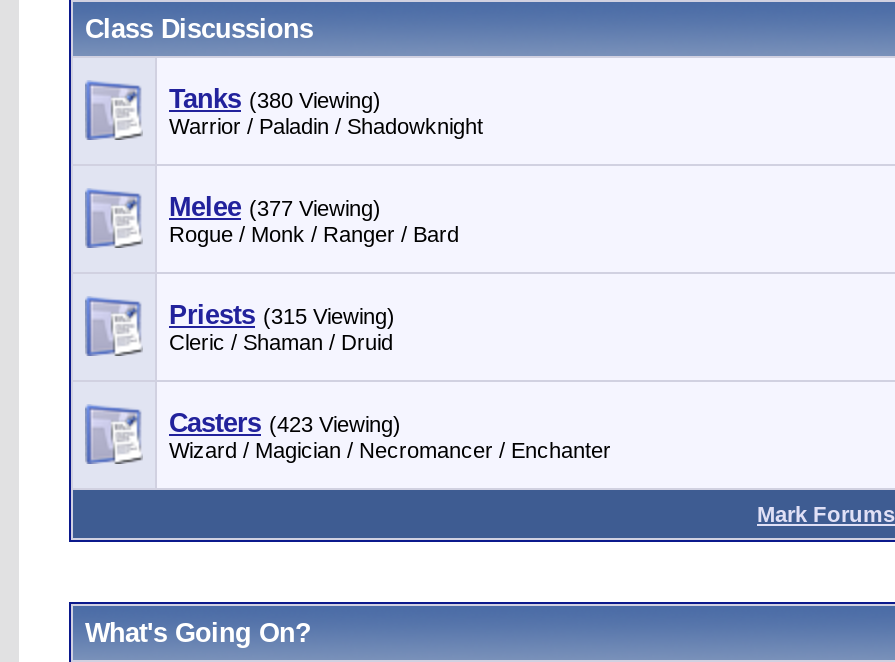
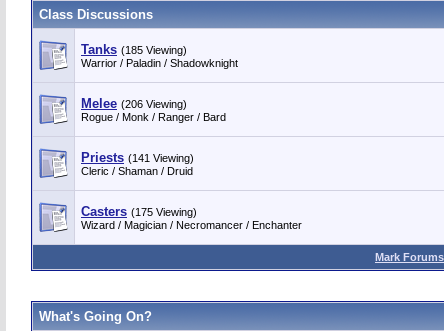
- Tanks (380 Viewing)
+ Tanks (185 Viewing)

- Melee (377 Viewing)
+ Melee (206 Viewing)

- Priests (315 Viewing)
+ Priests (141 Viewing)

- Casters (423 Viewing)
+ Casters (175 Viewing)
